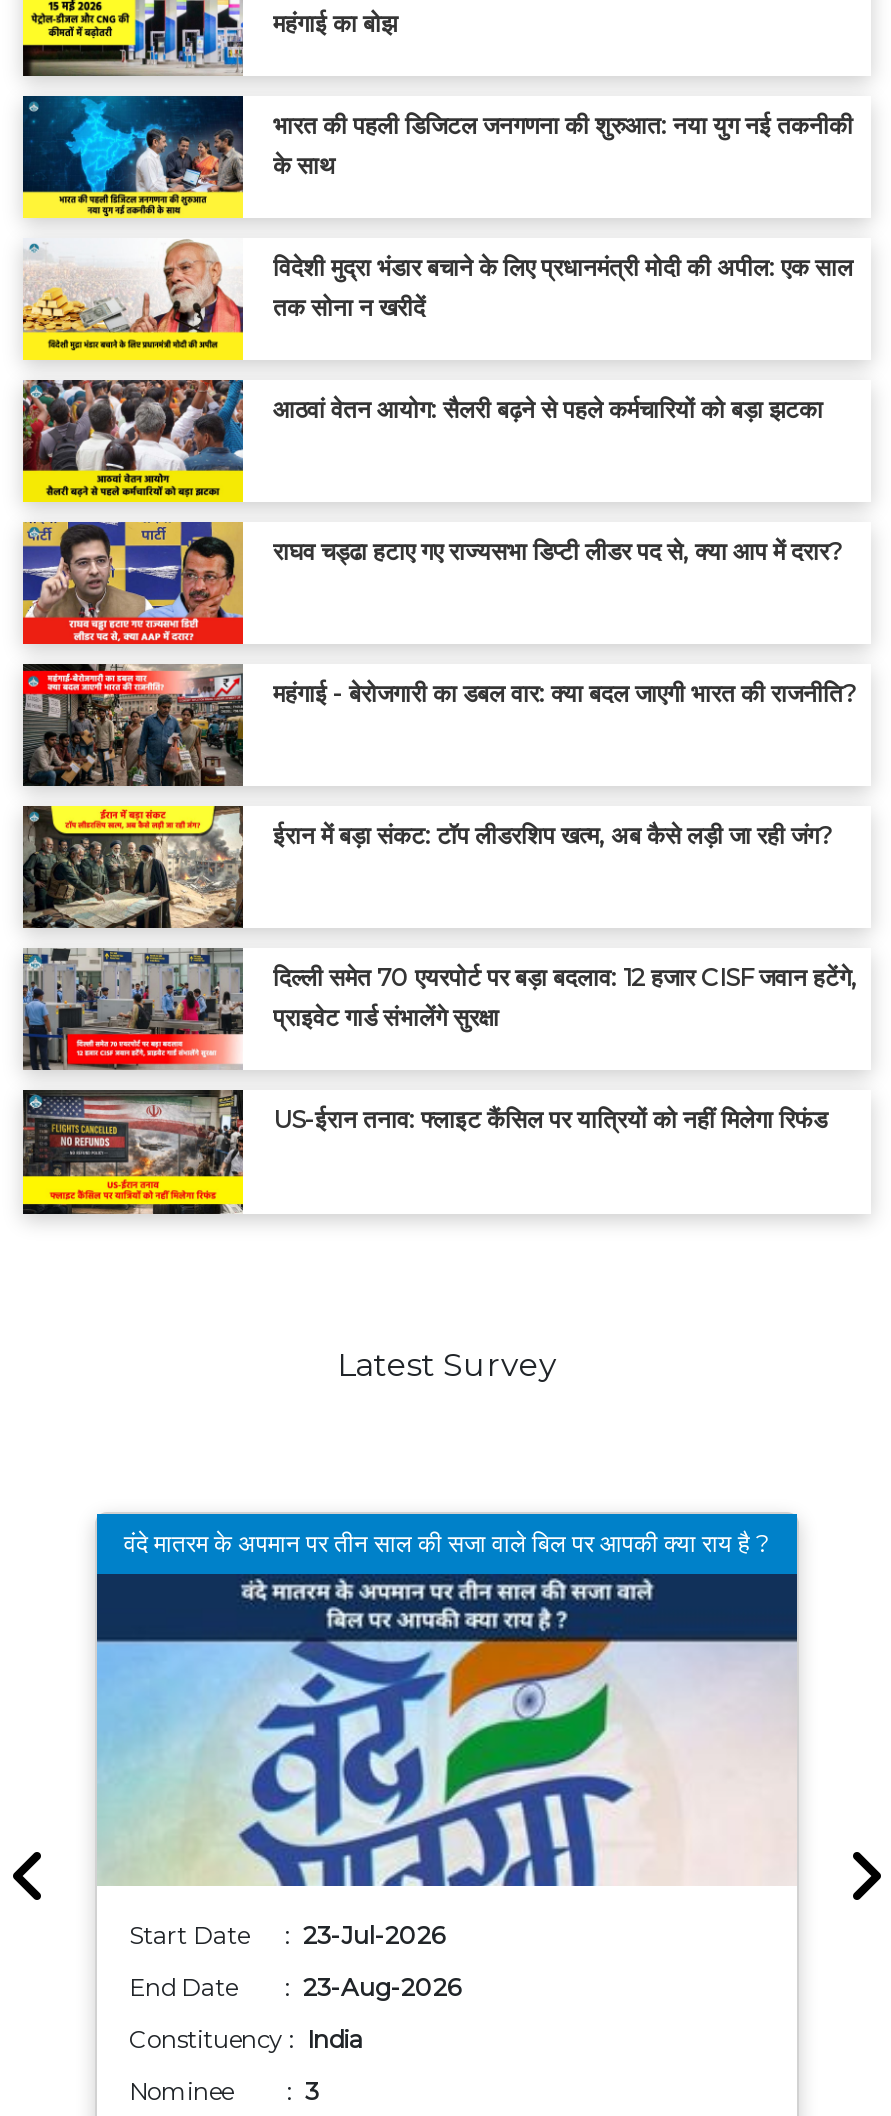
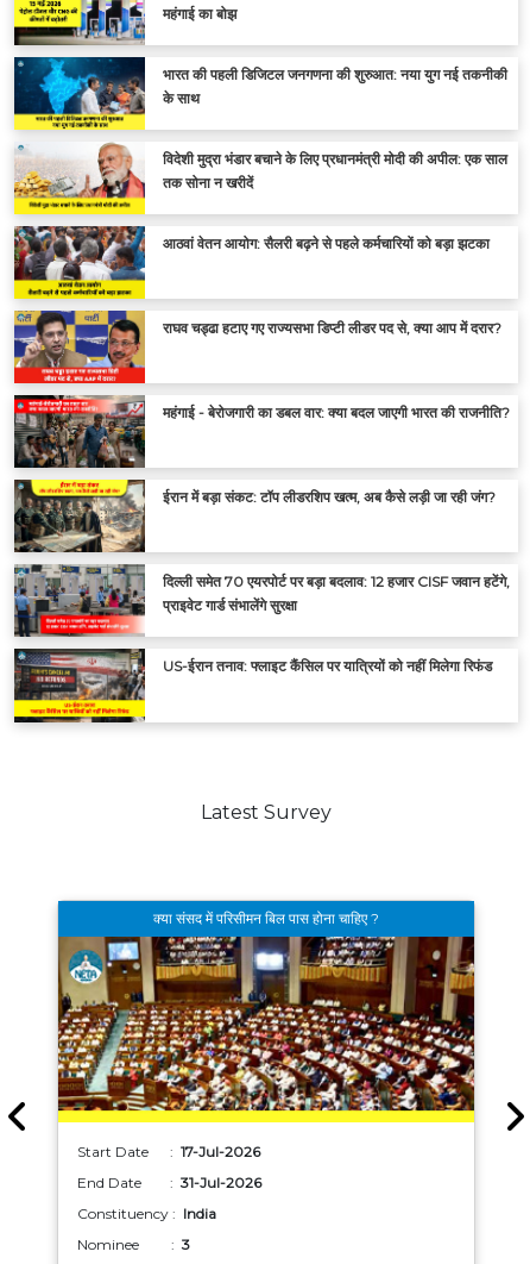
- वंदे मातरम के अपमान पर तीन साल की सजा वाले बिल पर आपकी क्या राय है ?
+ क्या संसद में परिसीमन बिल पास होना चाहिए ?

- [image]
- Start Date : 23-Jul-2026
+ [image]
+ Start Date : 17-Jul-2026

- End Date : 23-Aug-2026
+ End Date : 31-Jul-2026
